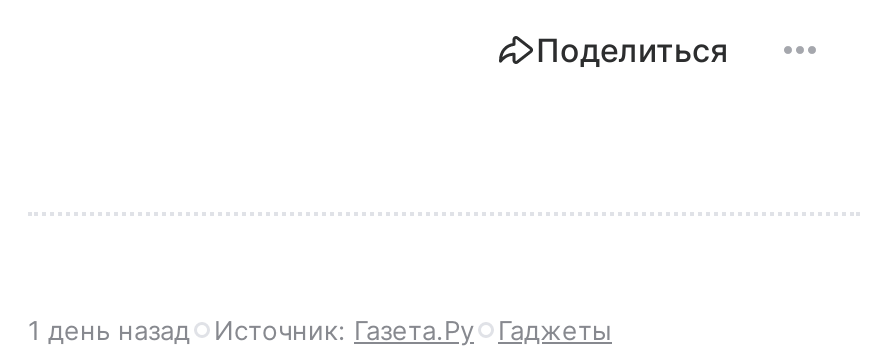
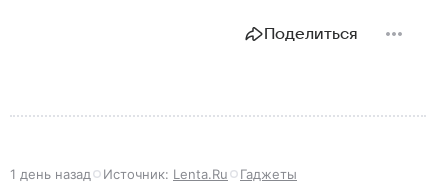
- Источник: Газета.Ру
+ Источник: Lenta.Ru
